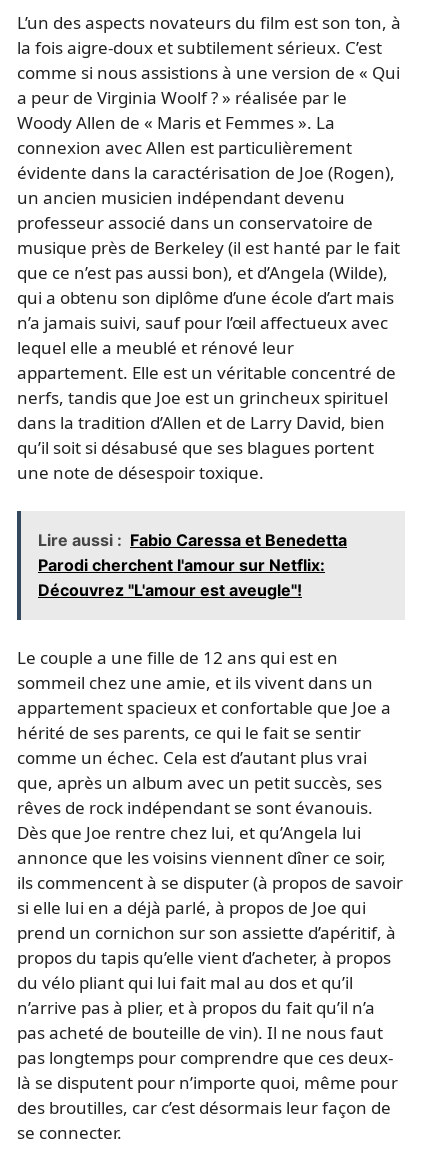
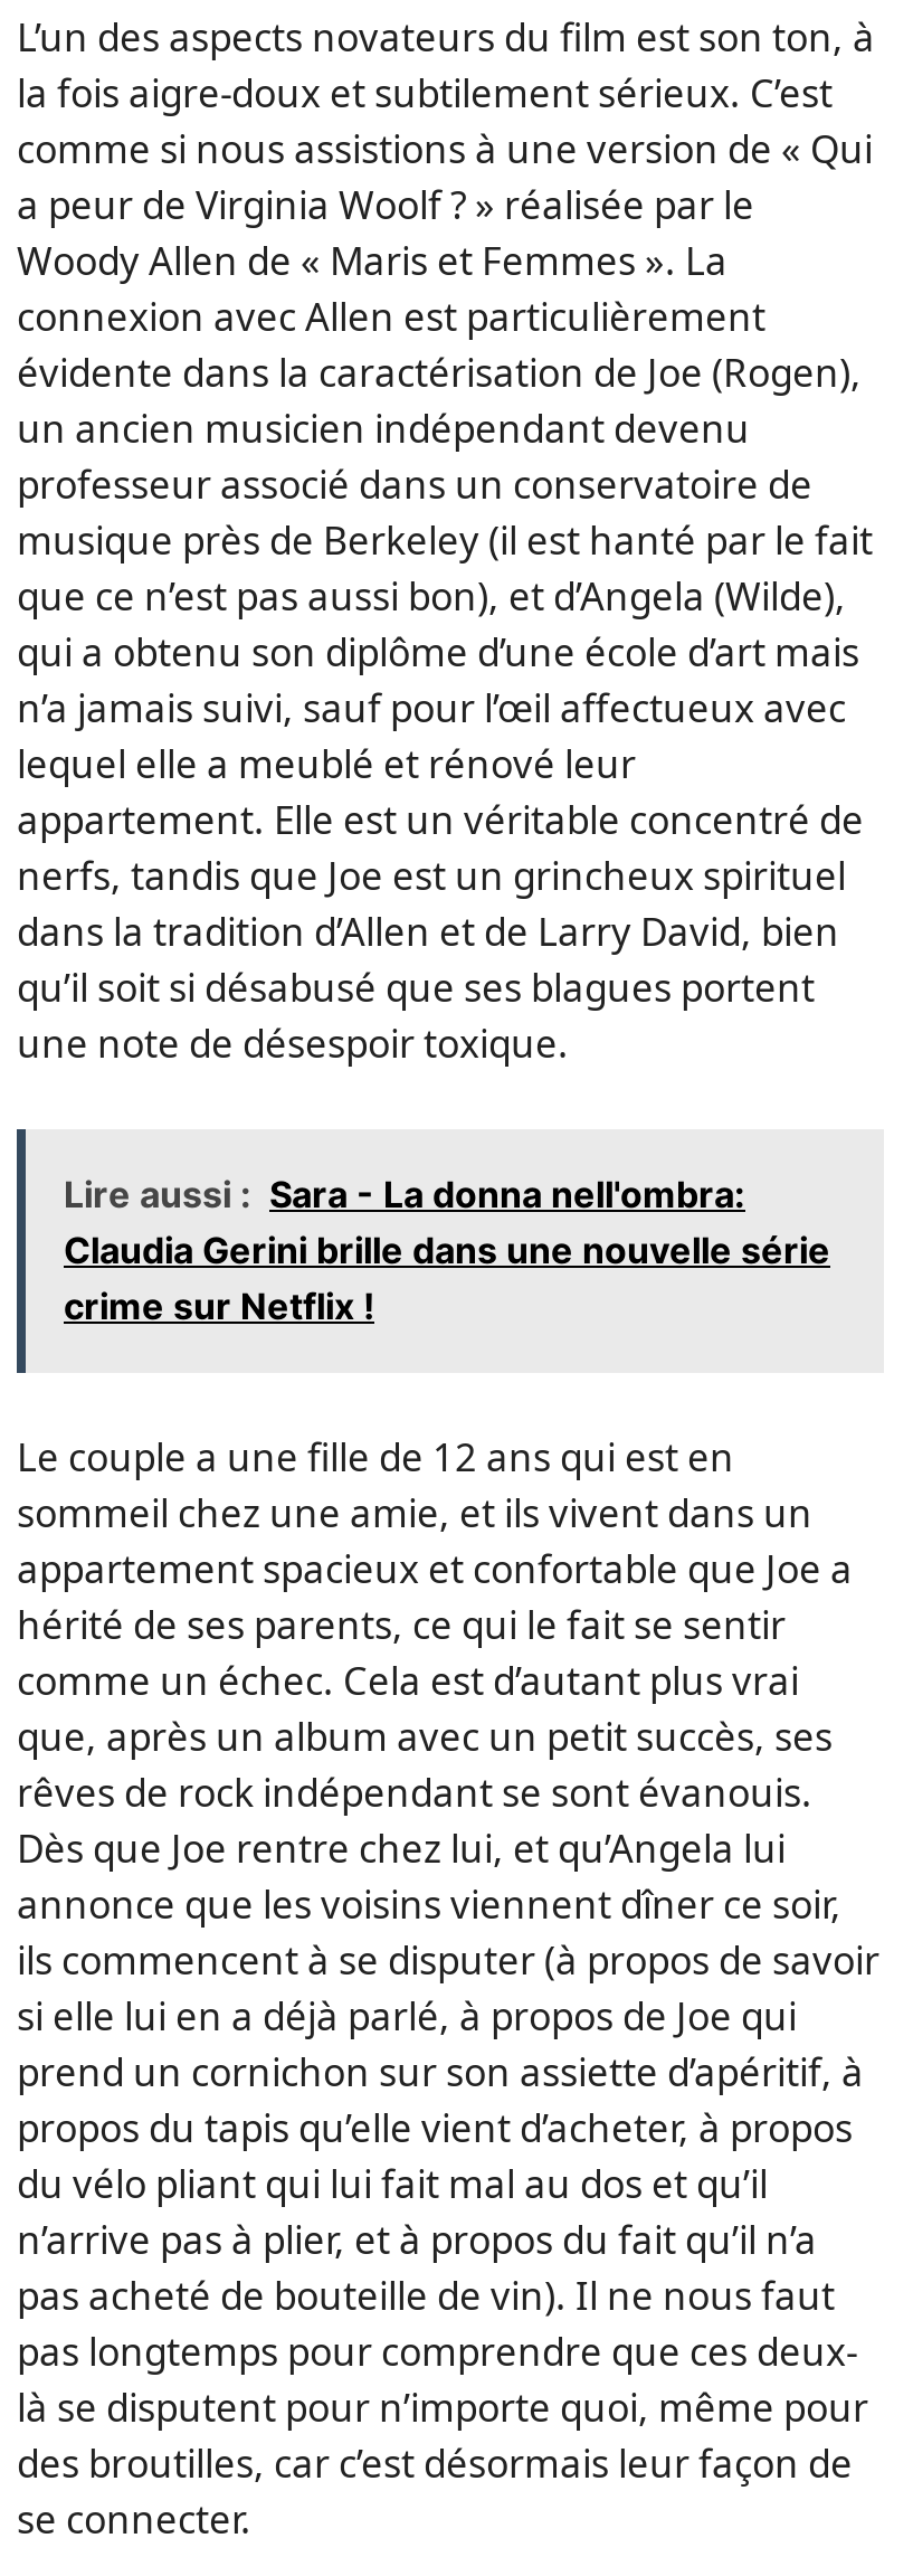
- Lire aussi : Fabio Caressa et Benedetta
- Parodi cherchent l'amour sur Netflix:
- Découvrez "L'amour est aveugle"!
+ Lire aussi : Sara - La donna nell'ombra:
+ Claudia Gerini brille dans une nouvelle série
+ crime sur Netflix !
